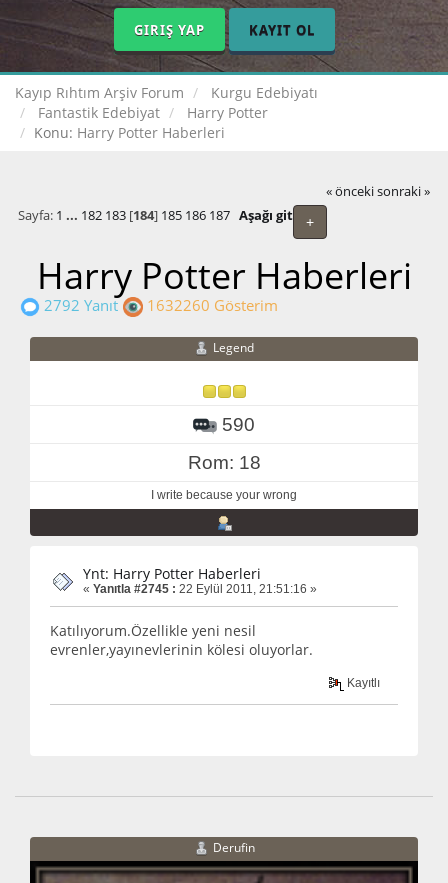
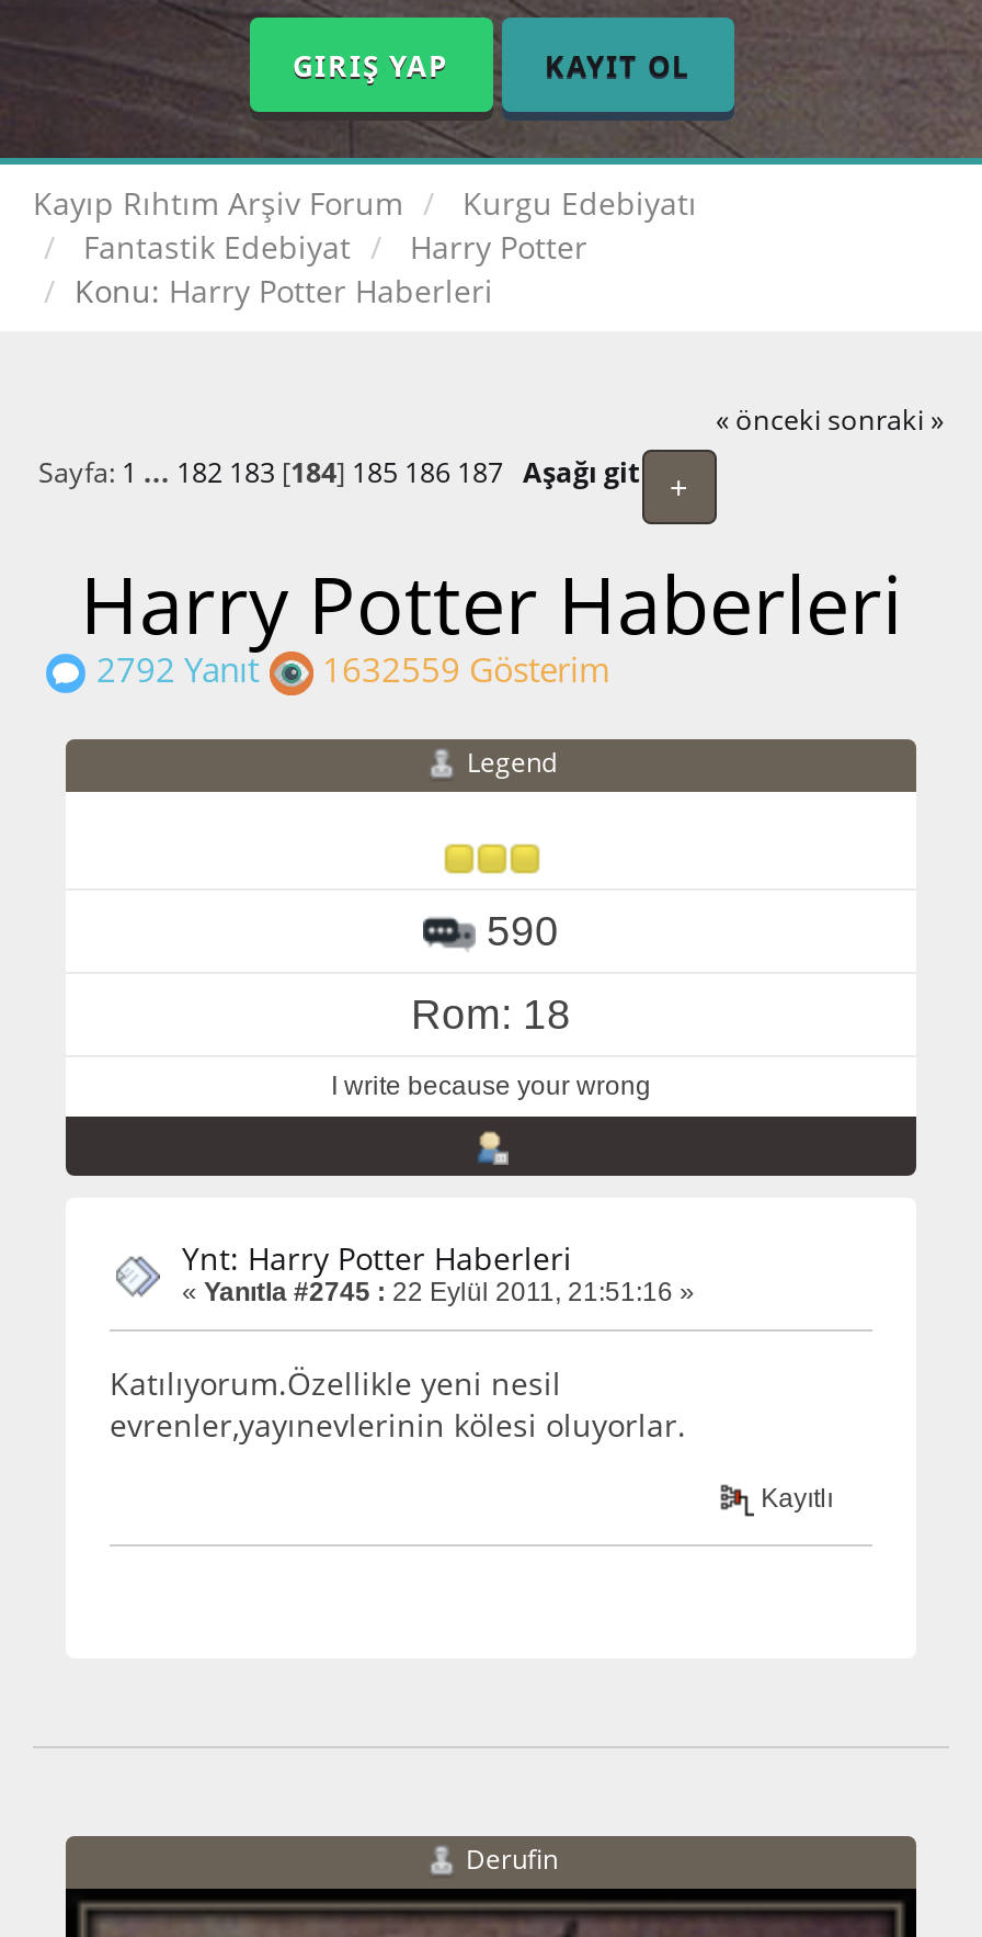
- 2792 Yanıt 1632260 Gösterim
+ 2792 Yanıt 1632559 Gösterim
